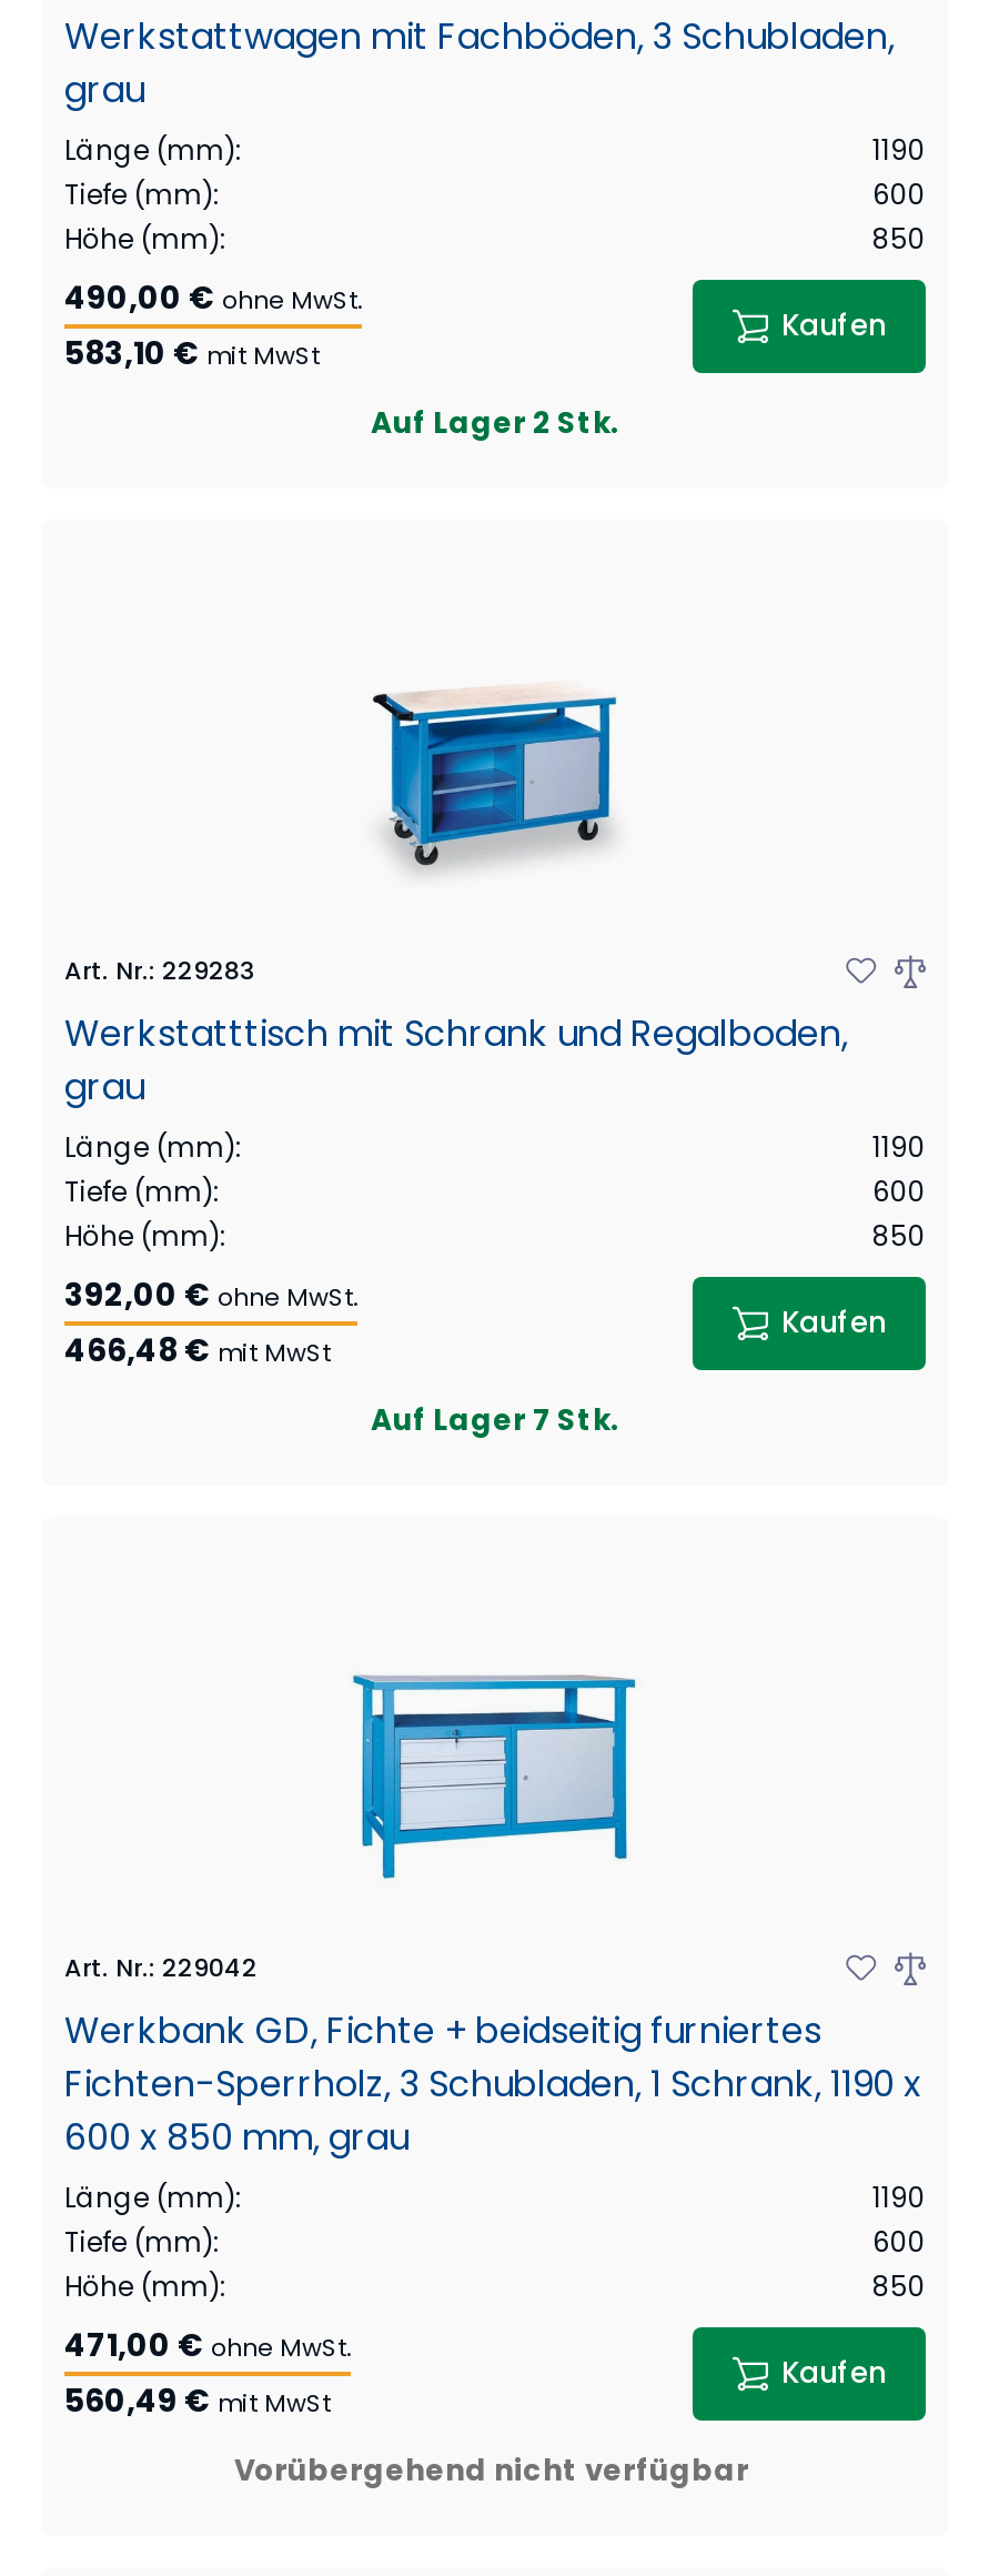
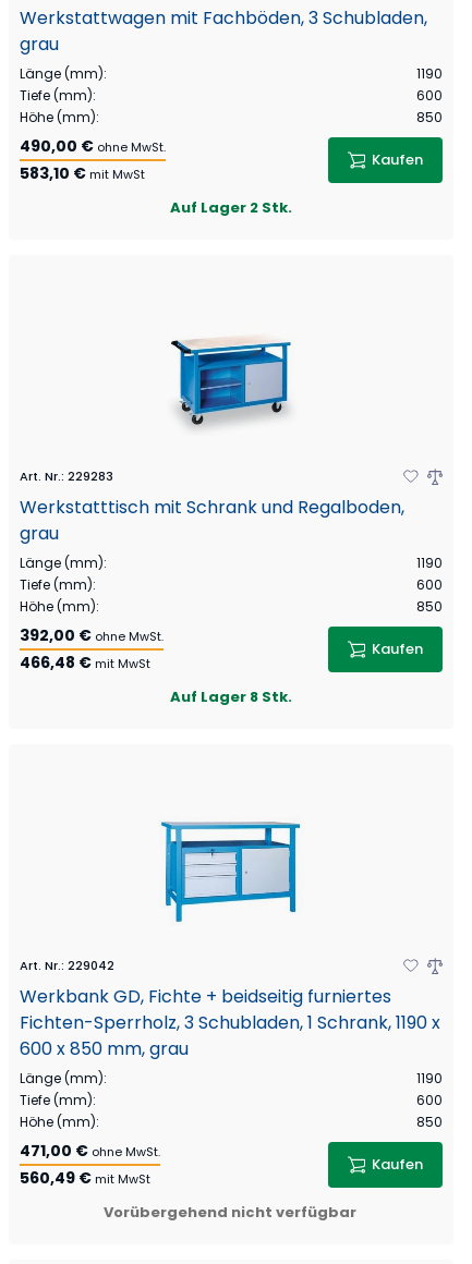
- Auf Lager 7 Stk.
+ Auf Lager 8 Stk.
